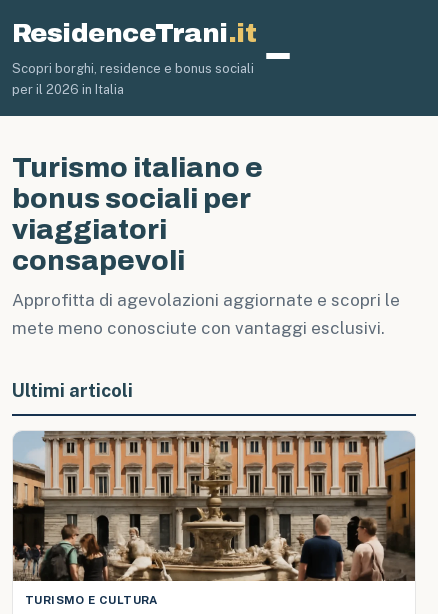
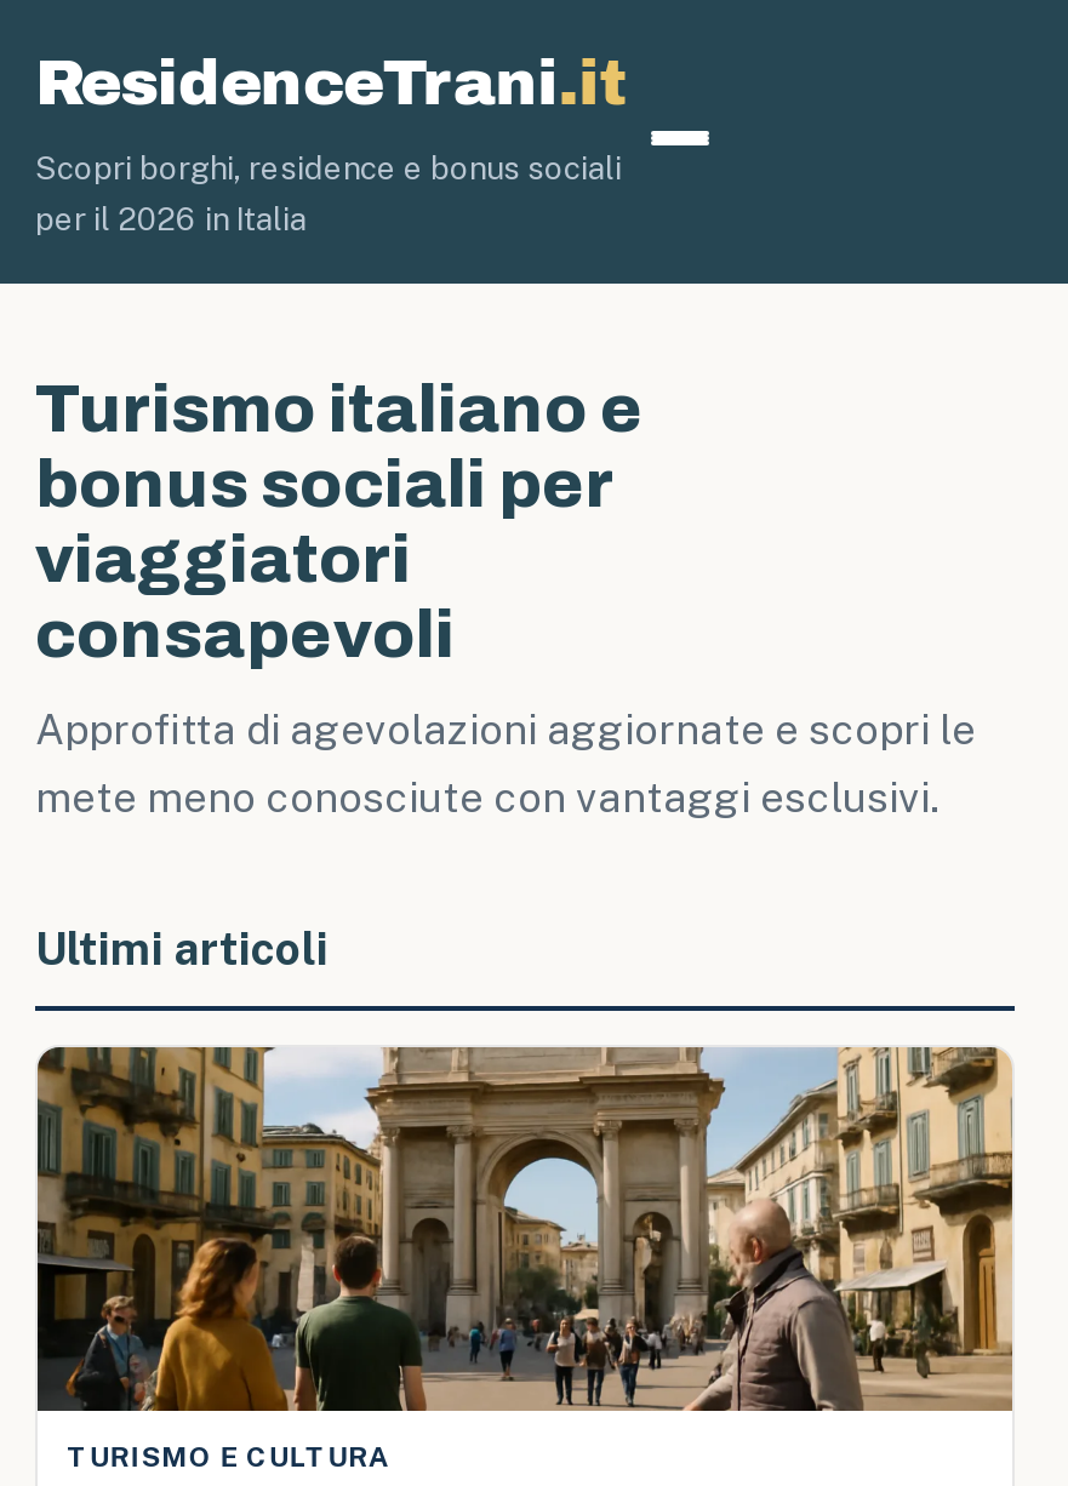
- [image]
+ [image]
